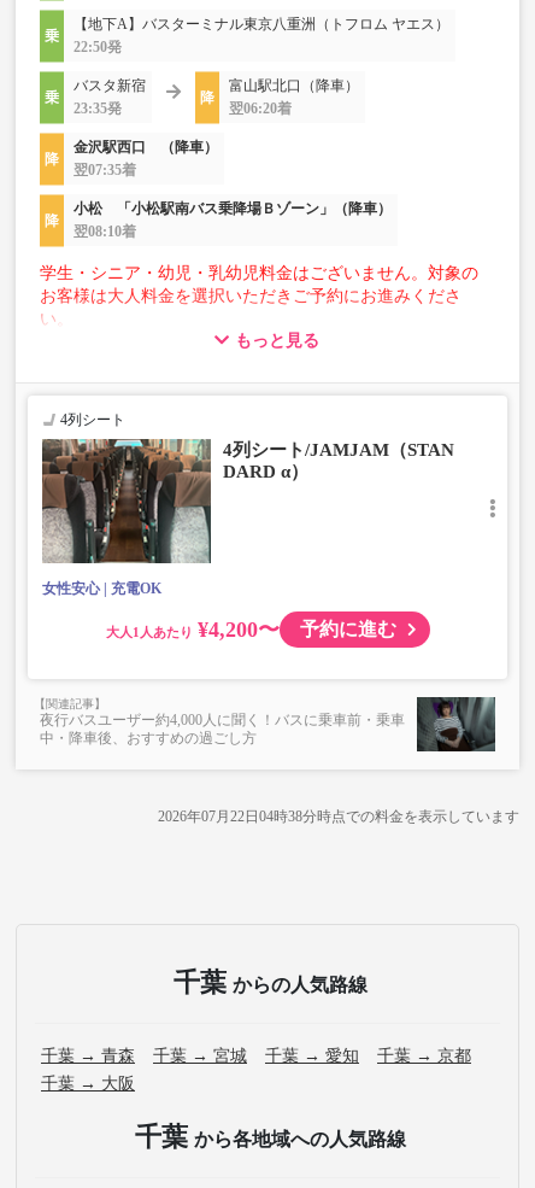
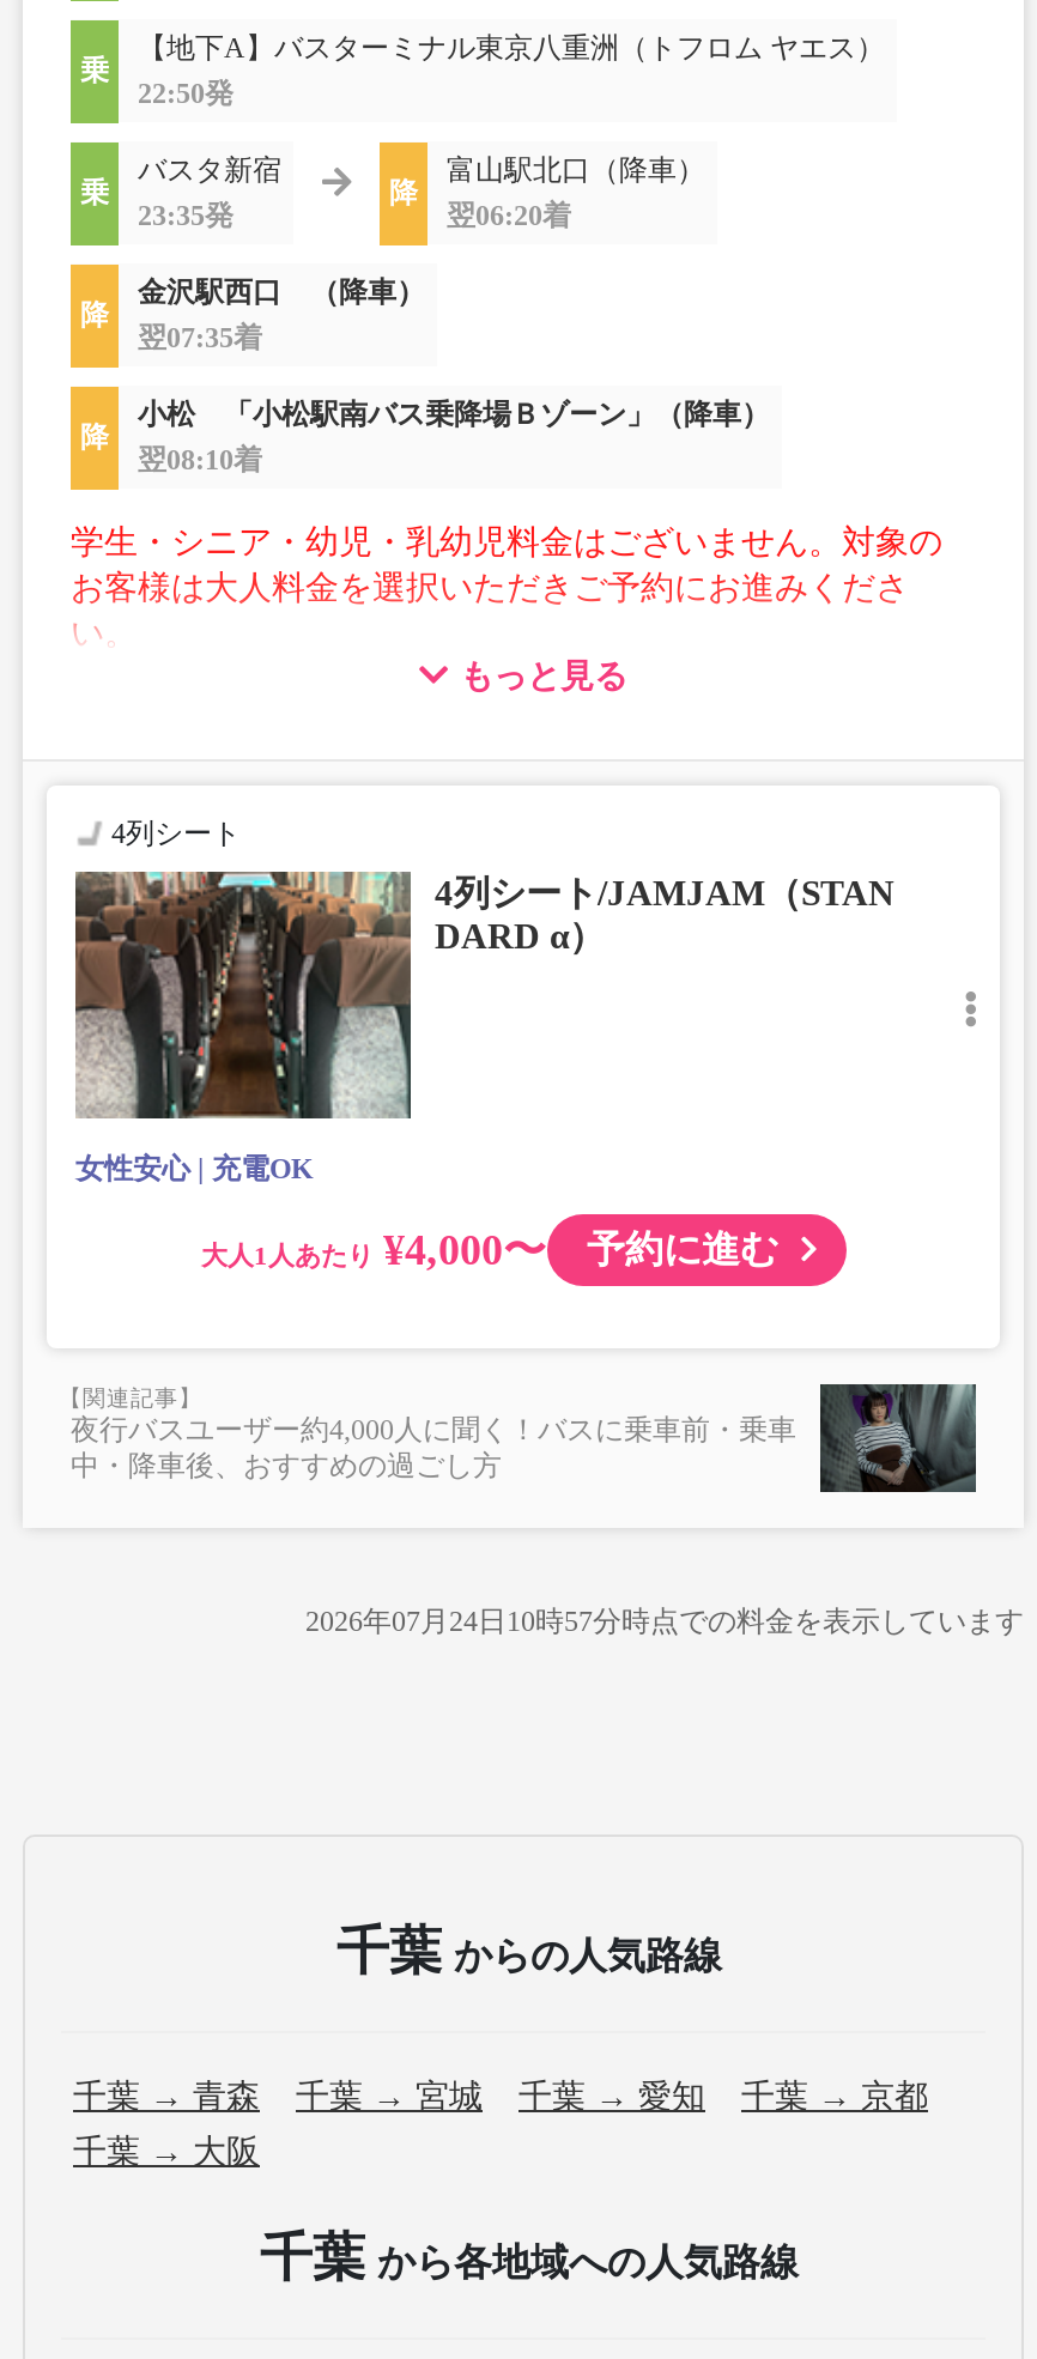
- ¥4,200〜 予約に進む
+ ¥4,000〜 予約に進む

- 2026年07月22日04時38分時点での料金を表示しています
+ 2026年07月24日10時57分時点での料金を表示しています
